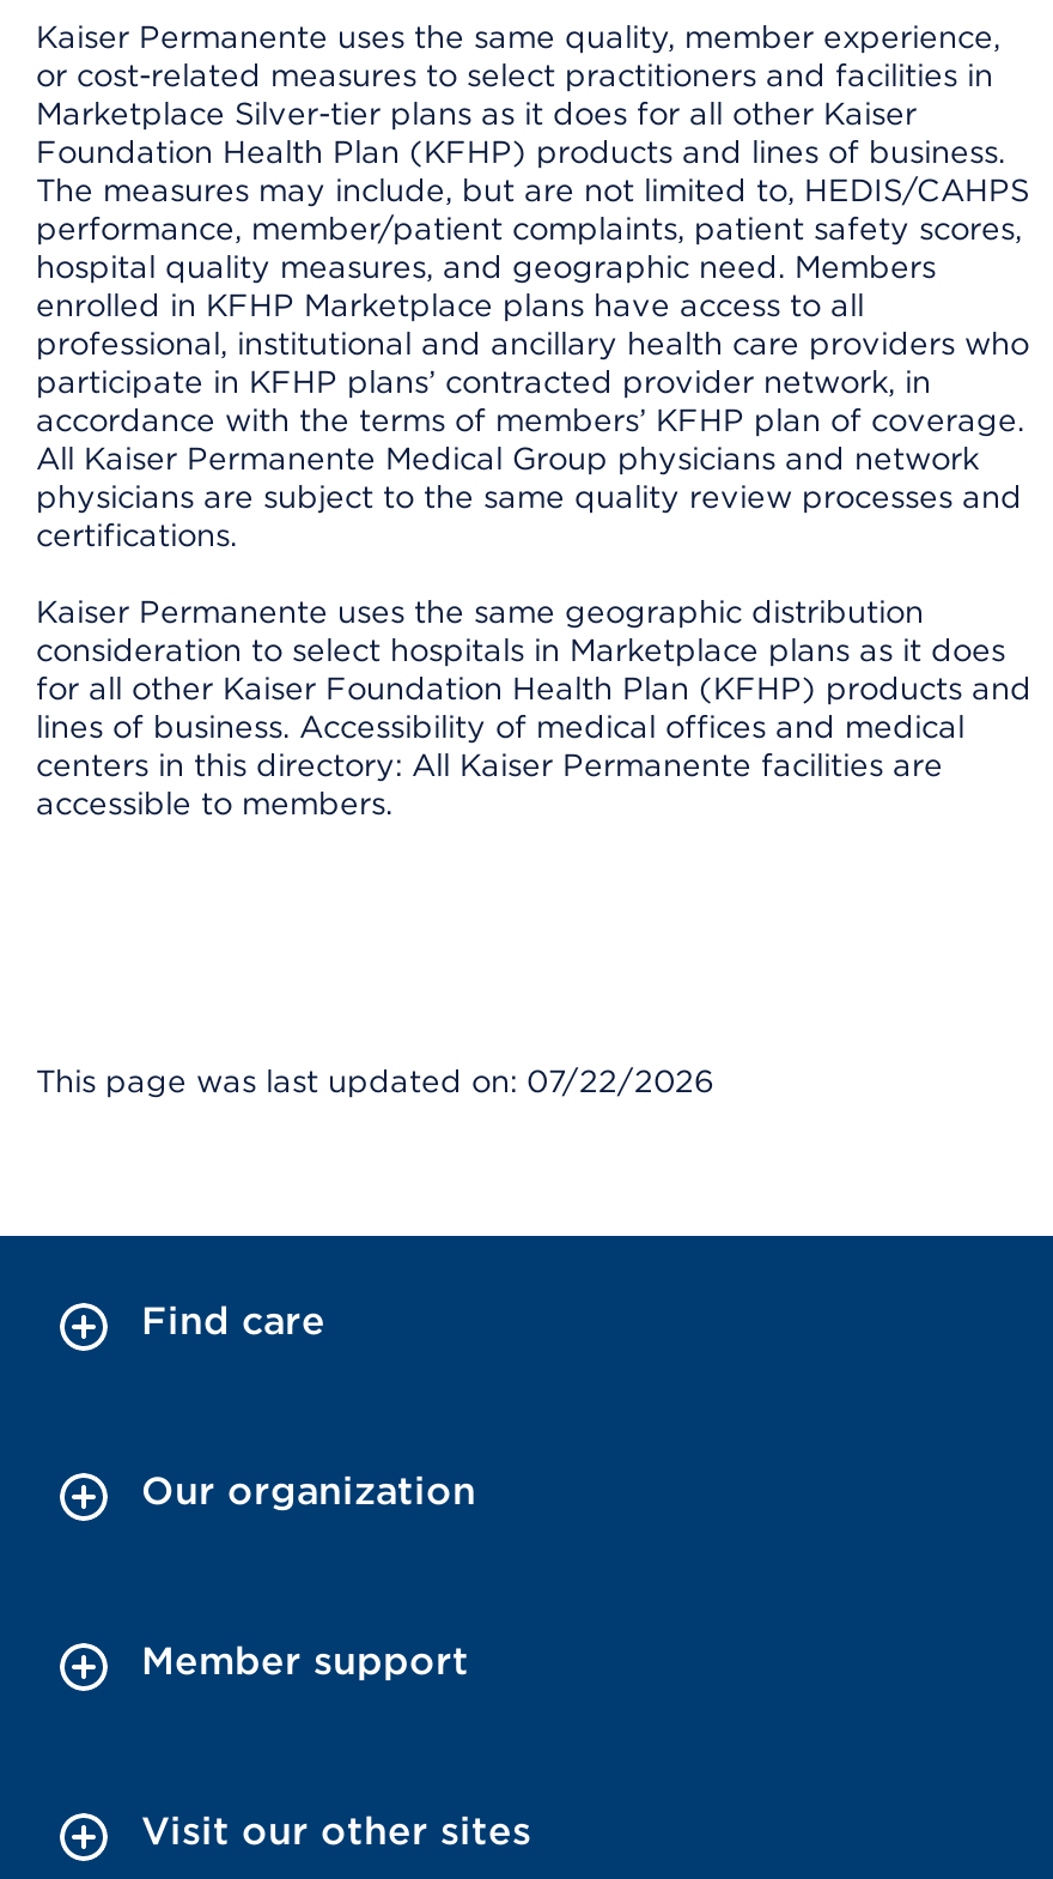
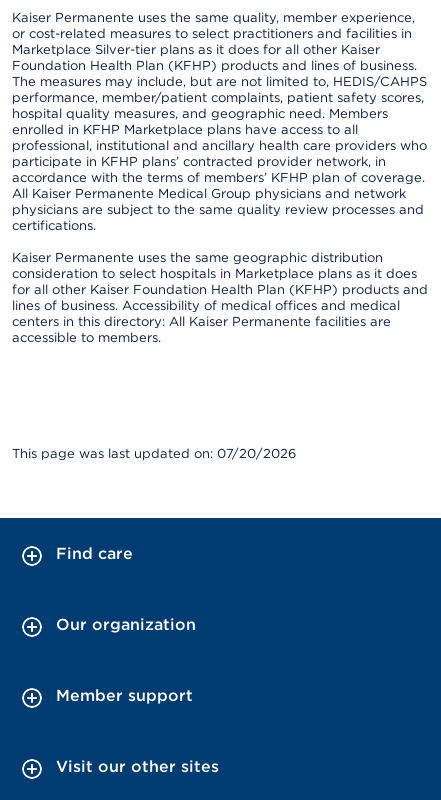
- This page was last updated on: 07/22/2026
+ This page was last updated on: 07/20/2026
